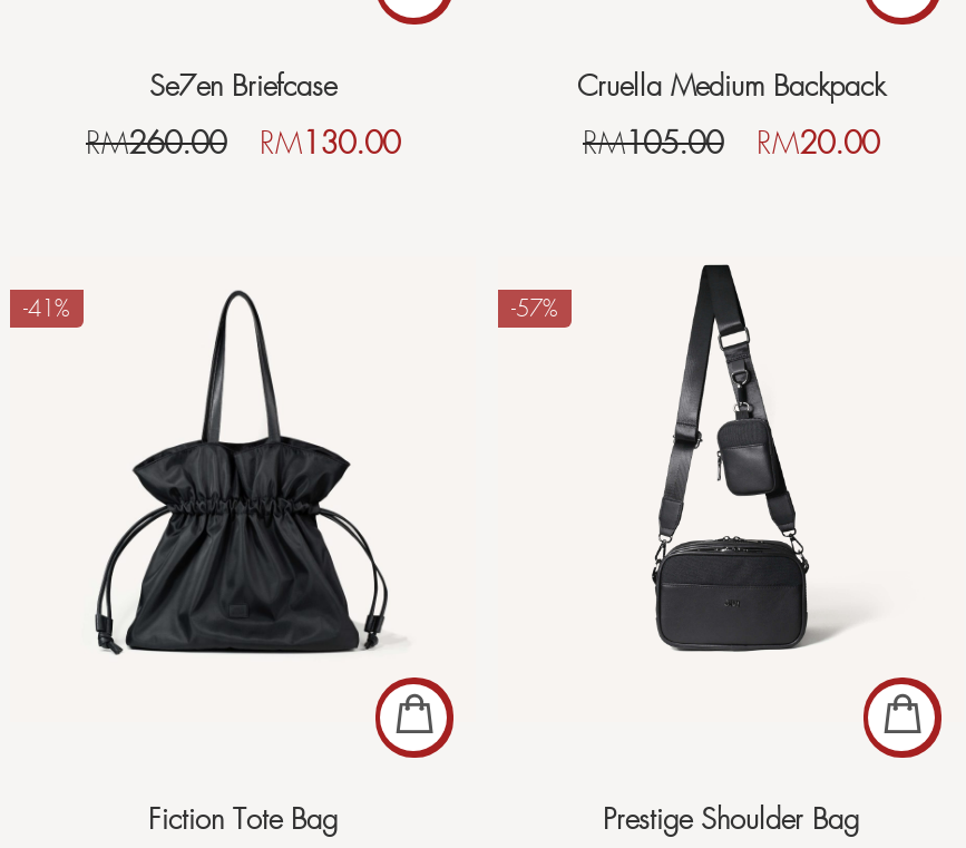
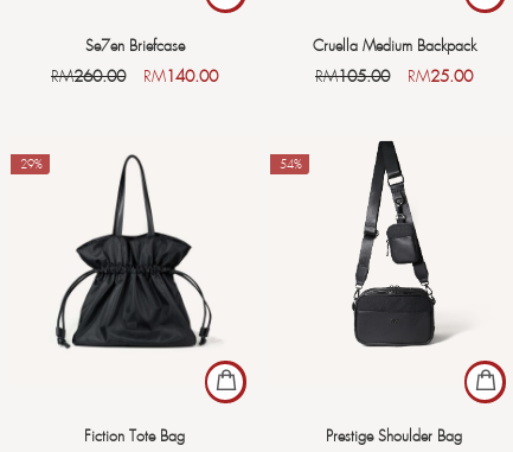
- RM260.00 RM130.00
+ RM260.00 RM140.00

- RM20.00
+ RM25.00

- -41%
+ -29%

- -57%
+ -54%
